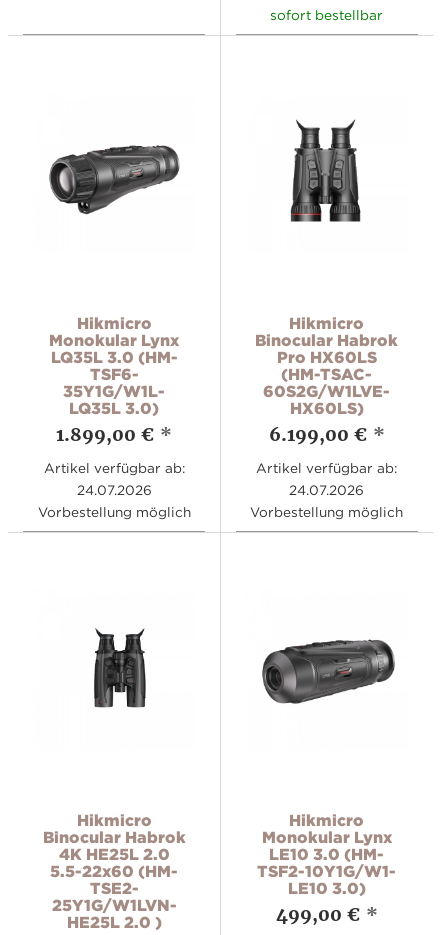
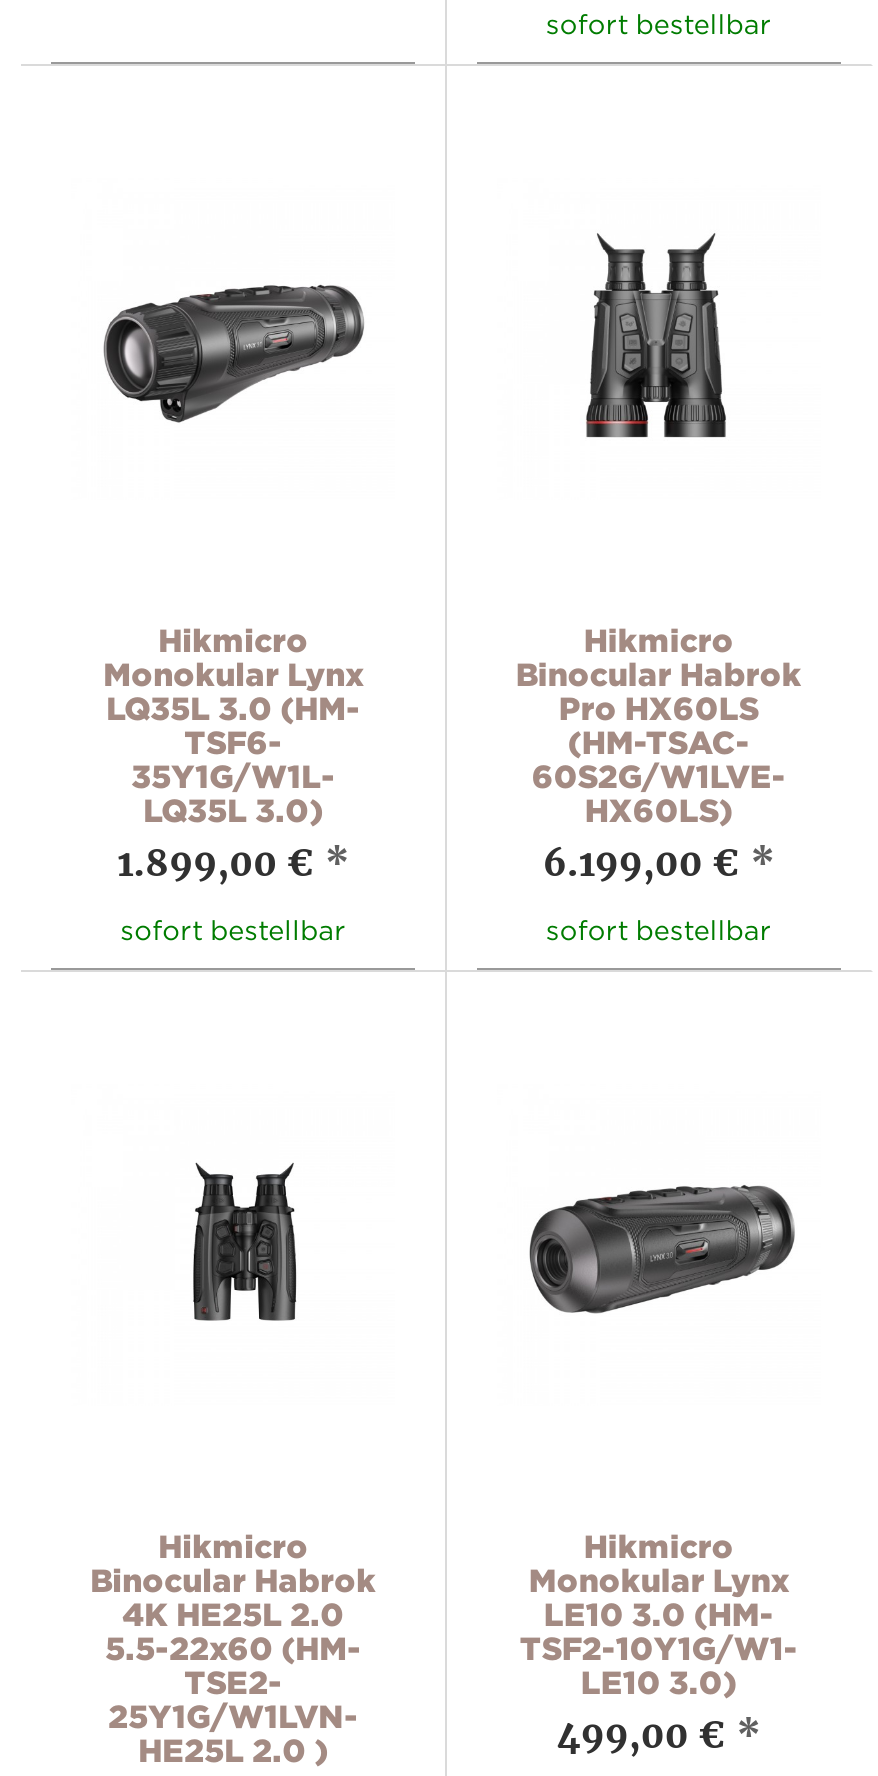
- Artikel verfügbar ab:
- 24.07.2026
- Vorbestellung möglich
+ sofort bestellbar

- Artikel verfügbar ab:
- 24.07.2026
- Vorbestellung möglich
+ sofort bestellbar
